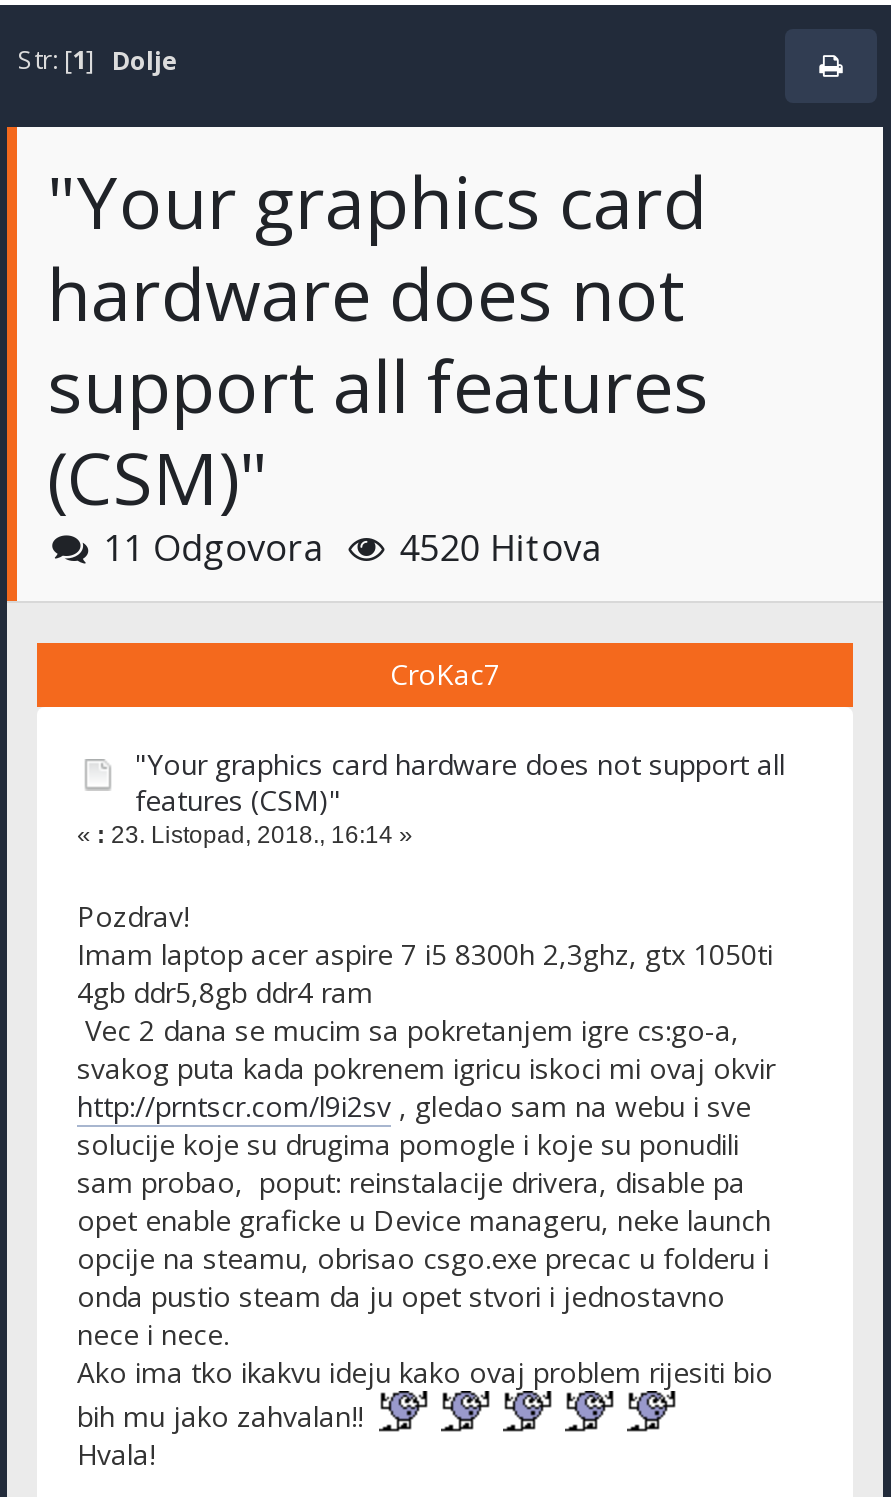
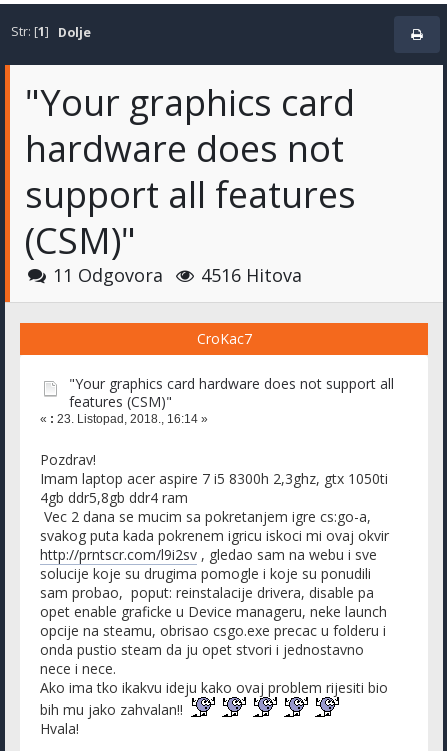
- 11 Odgovora 4520 Hitova
+ 11 Odgovora 4516 Hitova
